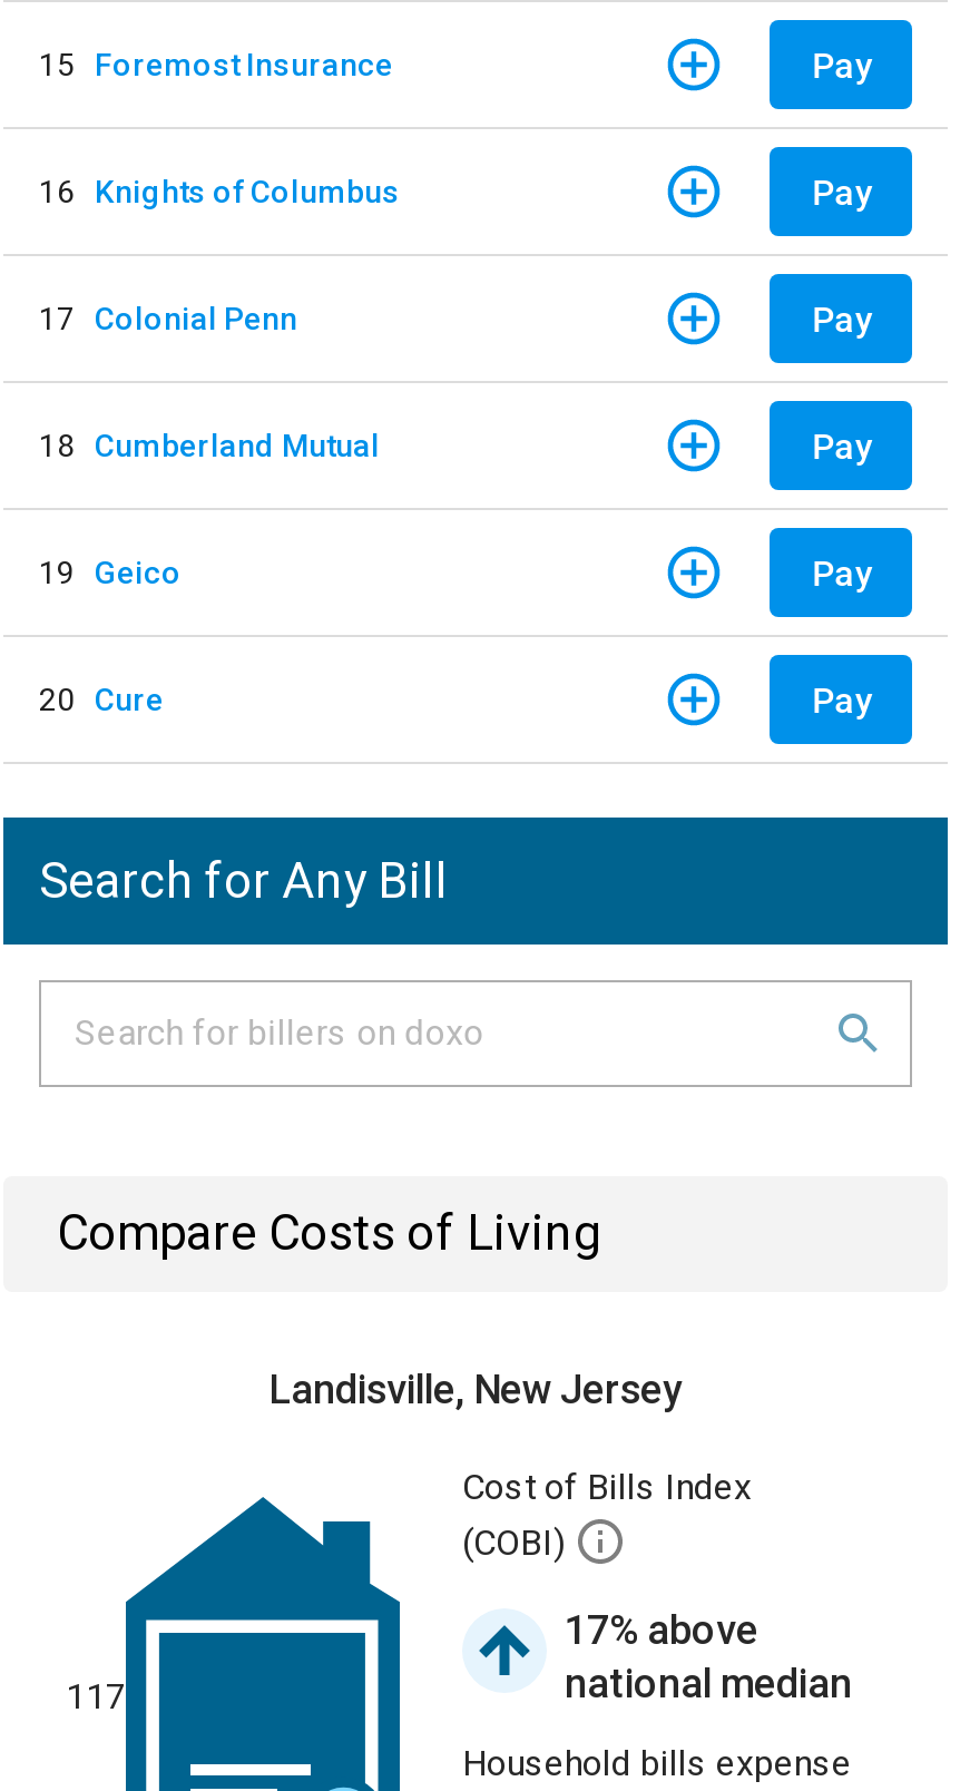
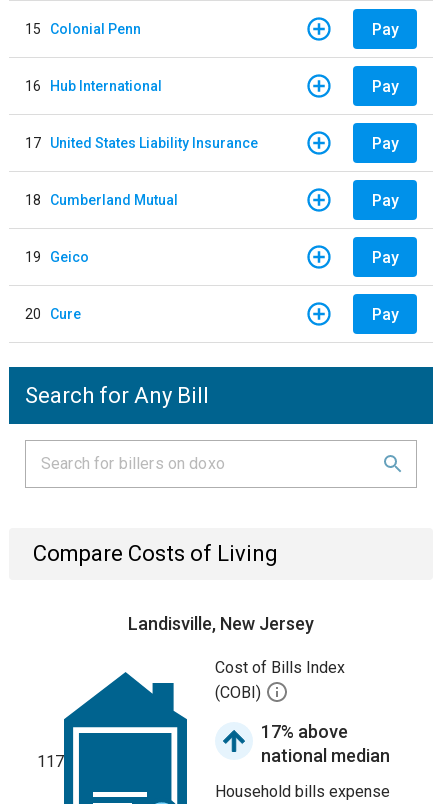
- 15 Foremost Insurance
+ 15 Colonial Penn

- 16 Knights of Columbus
+ 16 Hub International

- 17 Colonial Penn
+ 17 United States Liability Insurance
